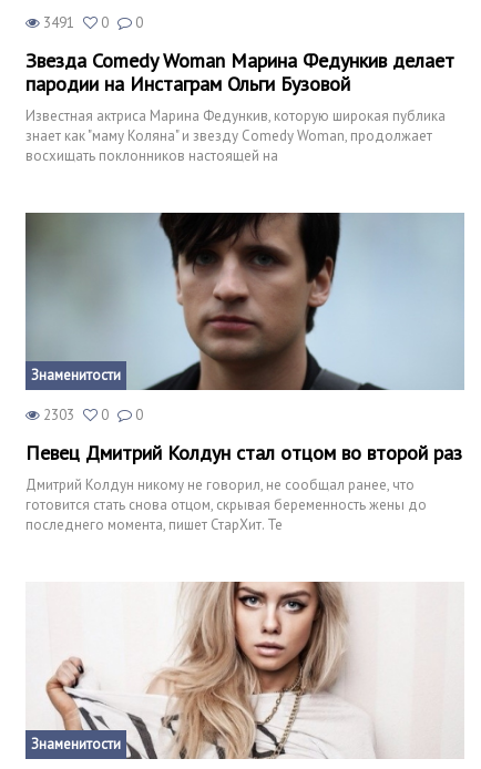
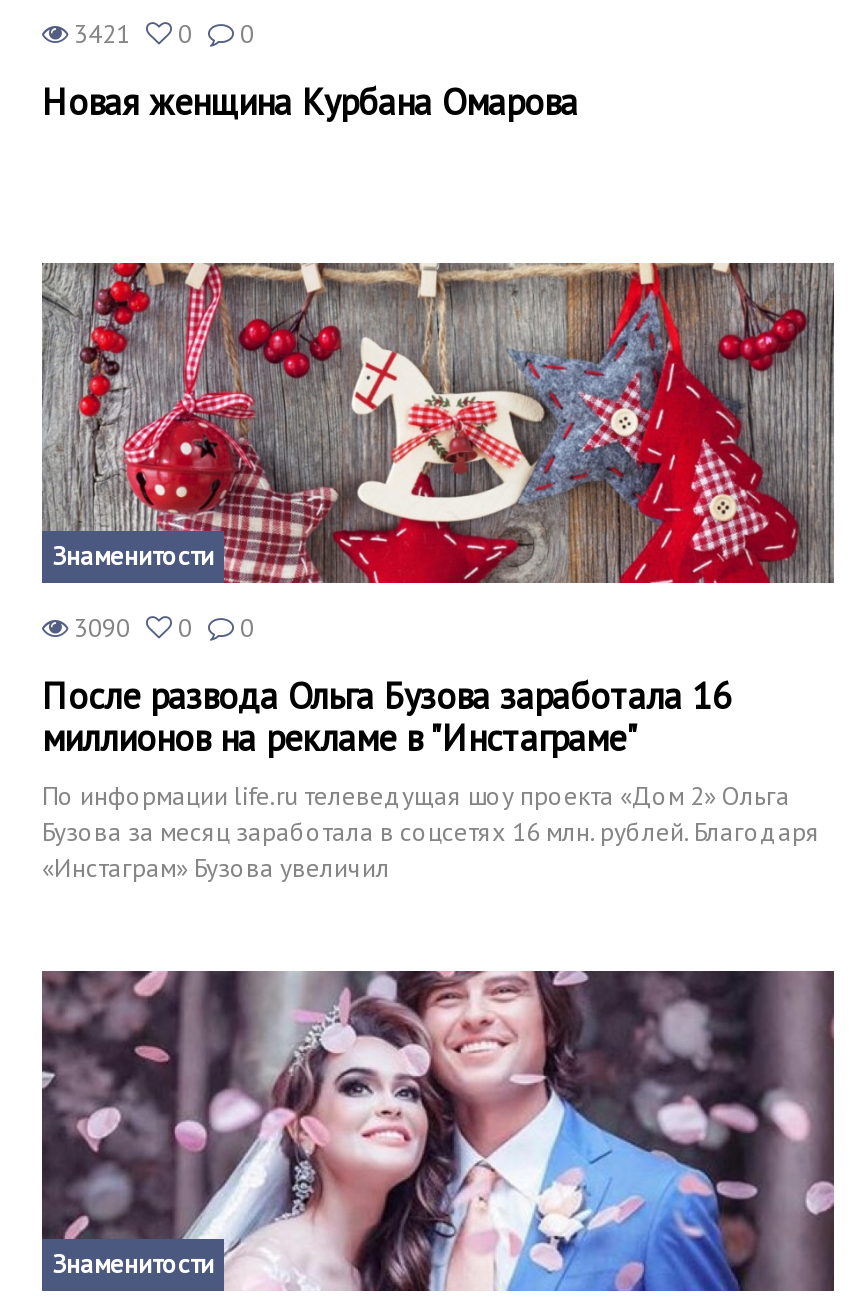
- 3491 0 0
+ 3421 0 0

- Звезда Comedy Woman Марина Федункив делает
- пародии на Инстаграм Ольги Бузовой
- Известная актриса Марина Федункив, которую широкая публика
- знает как "маму Коляна" и звезду Comedy Woman, продолжает
- восхищать поклонников настоящей на
+ Новая женщина Курбана Омарова

- [image]
- 2303 0 0
+ [image]
+ 3090 0 0

moved up: Знаменитости | 0 | 0

- Певец Дмитрий Колдун стал отцом во второй раз
- Дмитрий Колдун никому не говорил, не сообщал ранее, что
- готовится стать снова отцом, скрывая беременность жены до
- последнего момента, пишет СтарХит. Те
+ После развода Ольга Бузова заработала 16
+ миллионов на рекламе в "Инстаграме"
+ По информации life.ru телеведущая шоу проекта «Дом 2» Ольга
+ Бузова за месяц заработала в соцсетях 16 млн. рублей. Благодаря
+ «Инстаграм» Бузова увеличил

- [image]
+ [image]
